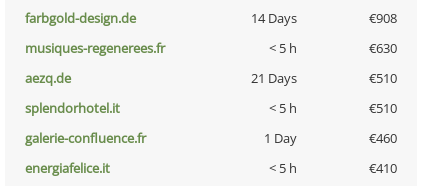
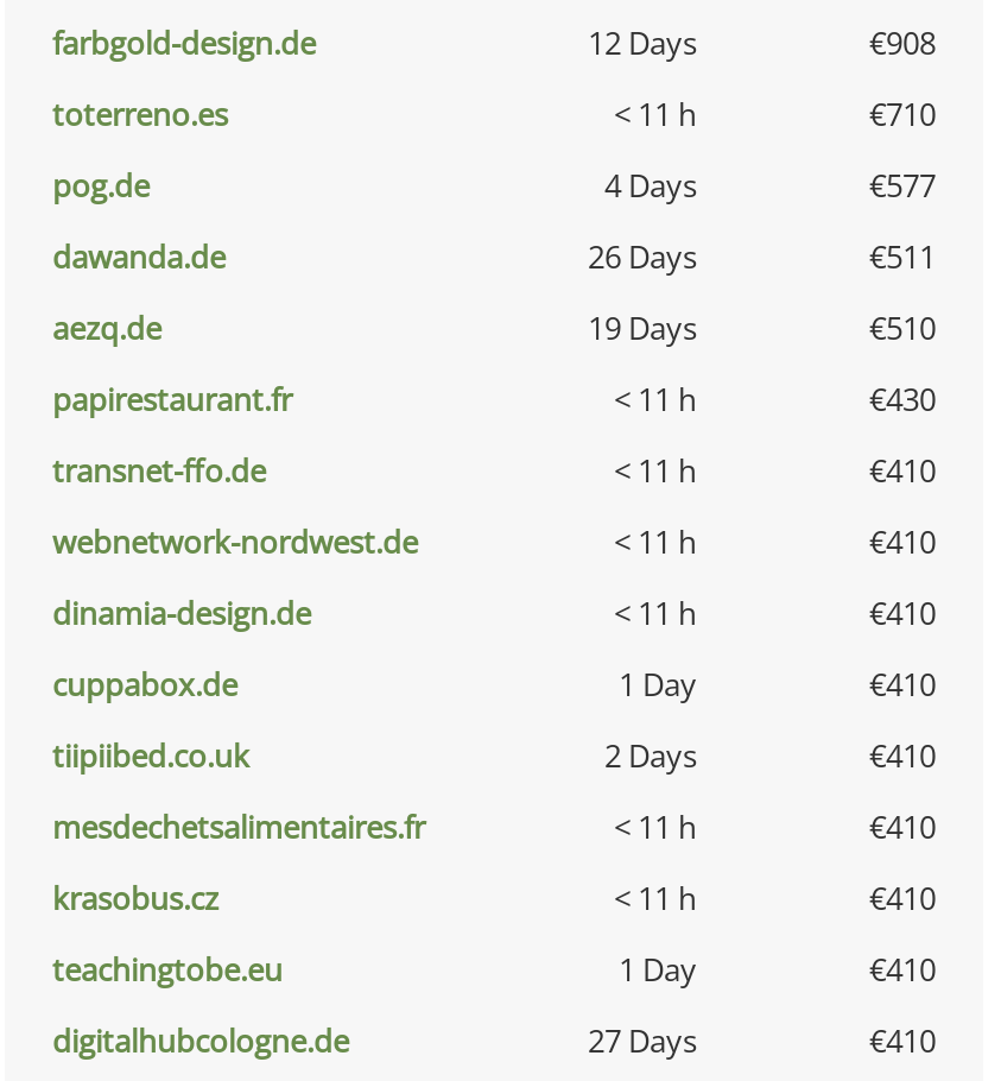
- 14 Days
+ 12 Days

- musiques-regenerees.fr
- < 5 h
- €630
+ toterreno.es
+ < 11 h
+ €710
+ pog.de
+ 4 Days
+ €577
+ dawanda.de
+ 26 Days
+ €511

- 21 Days
+ 19 Days

- splendorhotel.it
- < 5 h
- €510
- galerie-confluence.fr
+ papirestaurant.fr
+ < 11 h
+ €430
+ transnet-ffo.de
+ < 11 h
+ €410
+ webnetwork-nordwest.de
+ < 11 h
+ €410
+ dinamia-design.de
+ < 11 h
+ €410
+ cuppabox.de

- €460
- energiafelice.it
- < 5 h
+ €410
+ tiipiibed.co.uk
+ 2 Days
+ €410
+ mesdechetsalimentaires.fr
+ < 11 h
+ €410
+ krasobus.cz
+ < 11 h
+ €410
+ teachingtobe.eu
+ 1 Day
+ €410
+ digitalhubcologne.de
+ 27 Days
